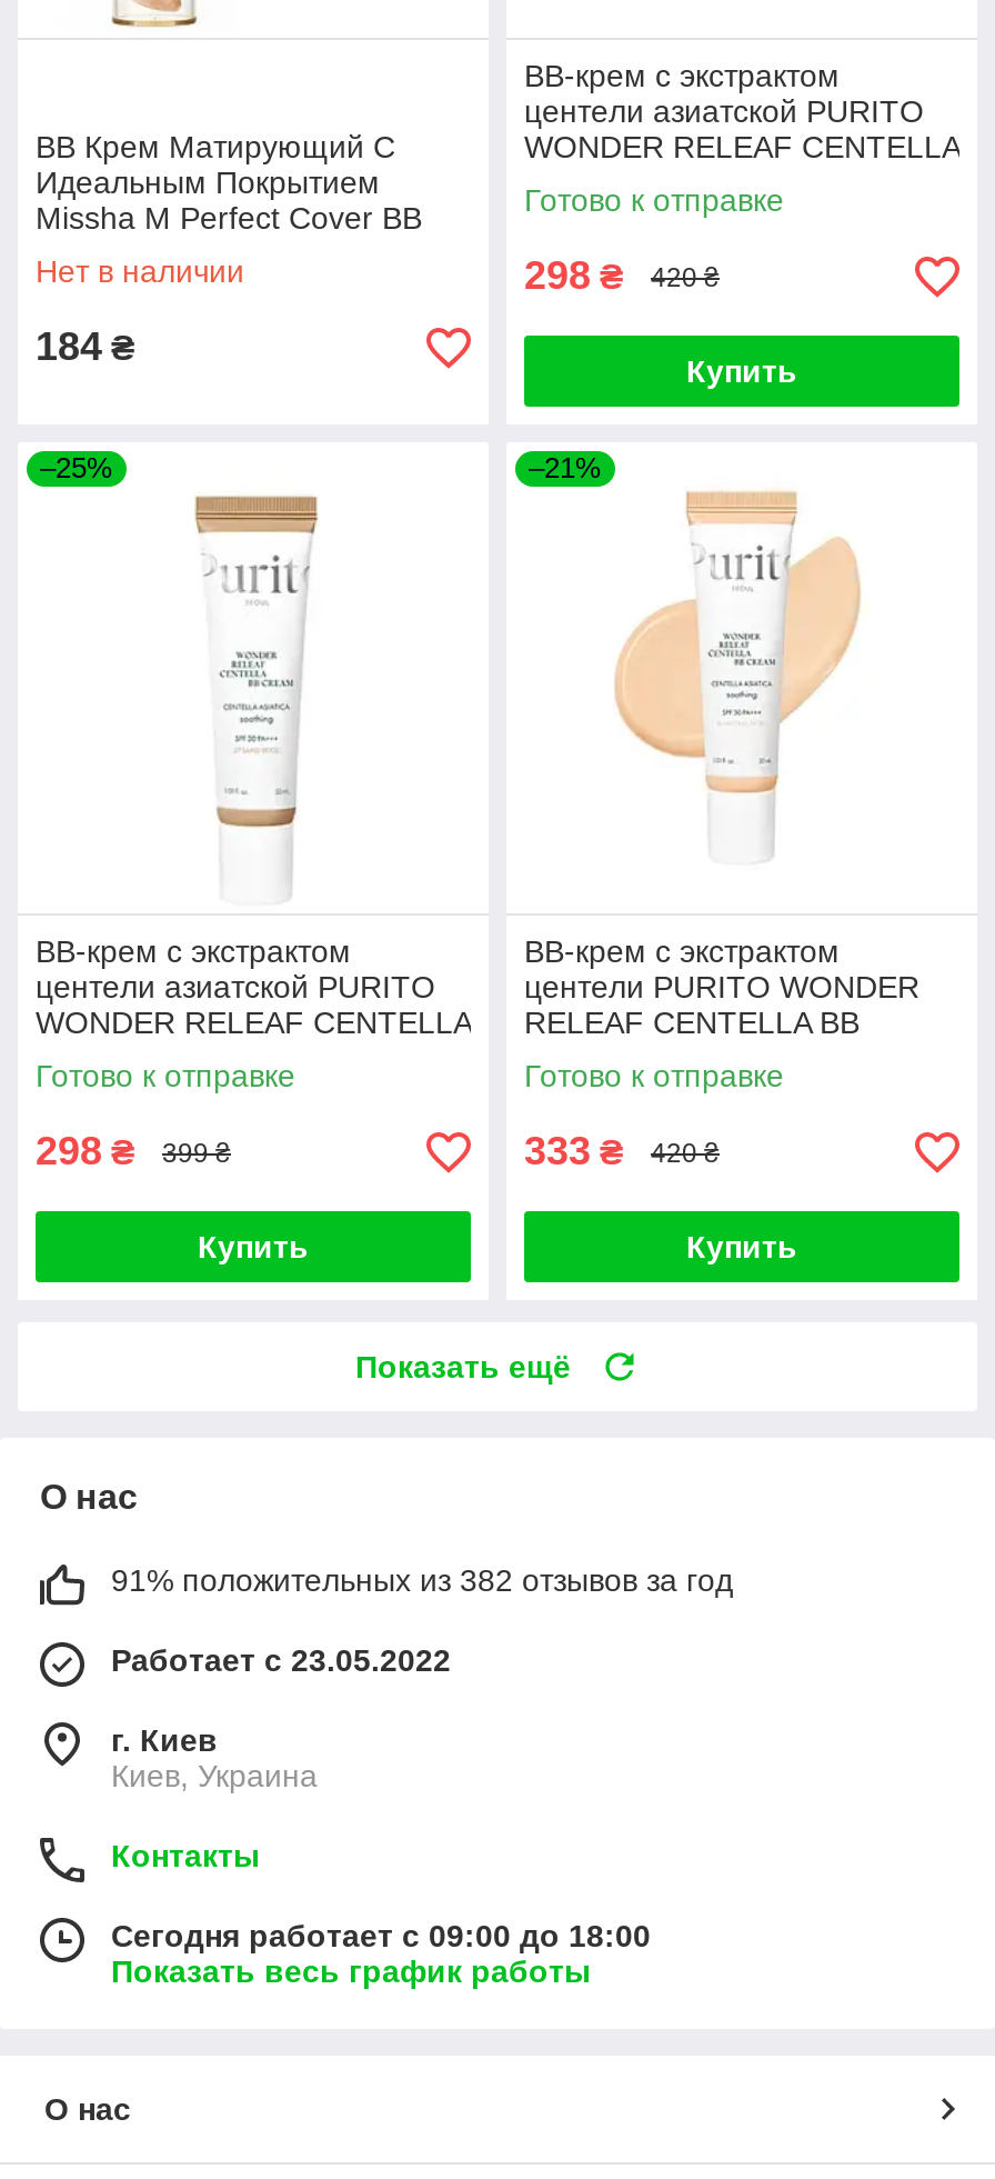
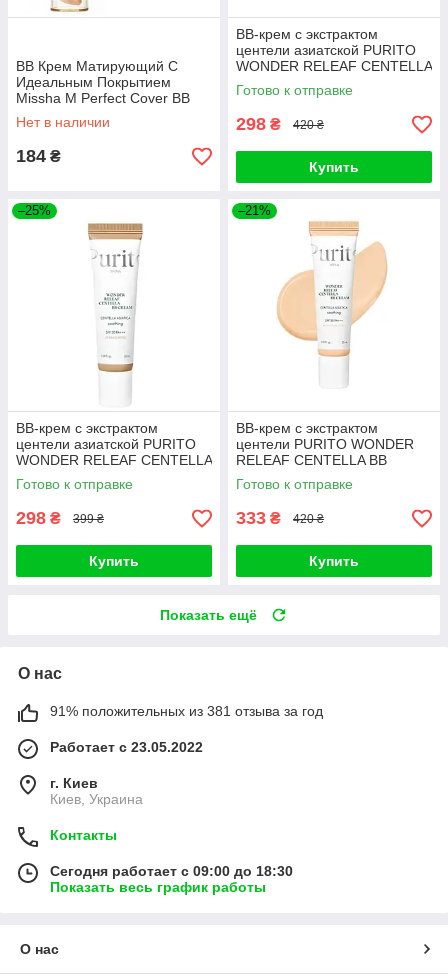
- 91% положительных из 382 отзывов за год
+ 91% положительных из 381 отзыва за год

- Сегодня работает с 09:00 до 18:00
+ Сегодня работает с 09:00 до 18:30
